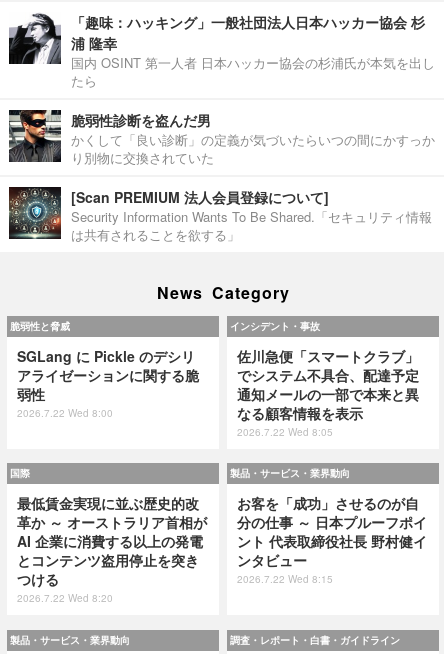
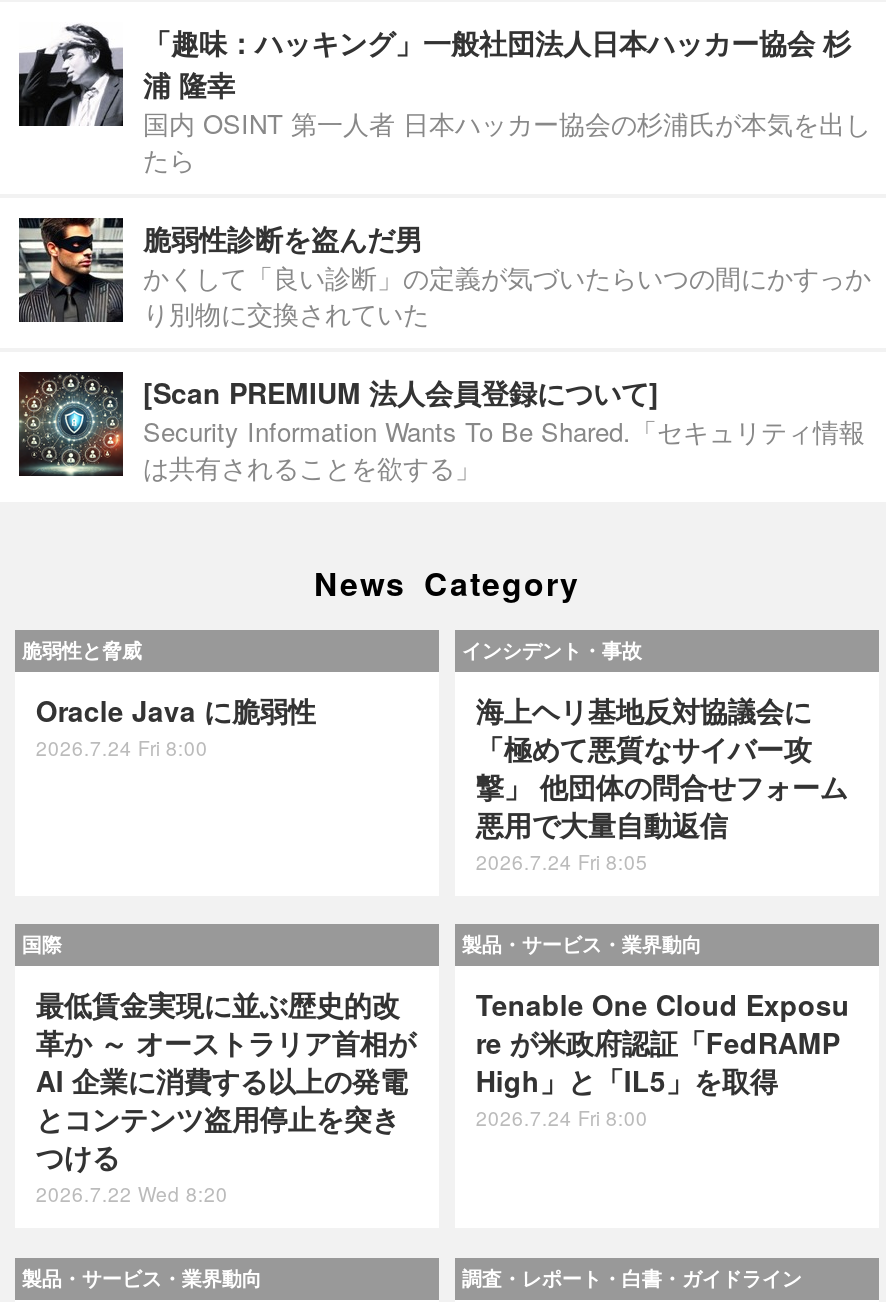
- SGLang に Pickle のデシリ
- アライゼーションに関する脆
- 弱性
- 2026.7.22 Wed 8:00
+ Oracle Java に脆弱性
+ 2026.7.24 Fri 8:00

- 佐川急便「スマートクラブ」
- でシステム不具合、配達予定
- 通知メールの一部で本来と異
- なる顧客情報を表示
- 2026.7.22 Wed 8:05
+ 海上ヘリ基地反対協議会に
+ 「極めて悪質なサイバー攻
+ 撃」 他団体の問合せフォーム
+ 悪用で大量自動返信
+ 2026.7.24 Fri 8:05

- お客を「成功」させるのが自
- 分の仕事 ～ 日本プルーフポイ
- ント 代表取締役社長 野村健イ
- ンタビュー
- 2026.7.22 Wed 8:15
+ Tenable One Cloud Exposu
+ re が米政府認証「FedRAMP
+ High」と「IL5」を取得
+ 2026.7.24 Fri 8:00
